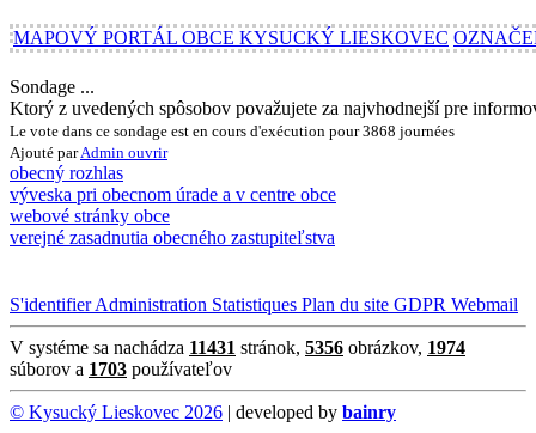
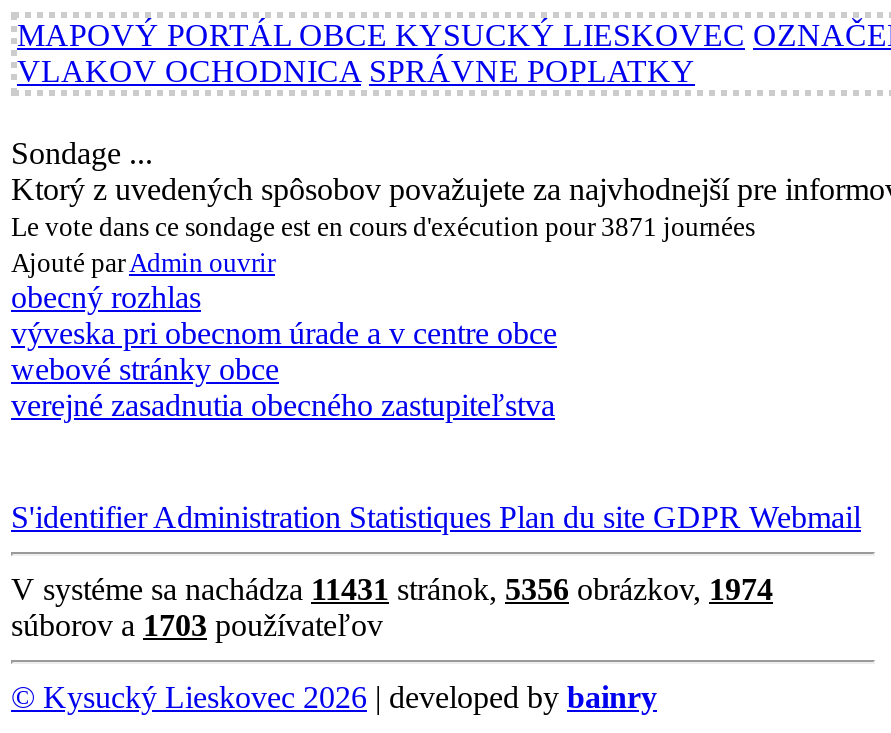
+ VLAKOV OCHODNICA SPRÁVNE POPLATKY

- Le vote dans ce sondage est en cours d'exécution pour 3868 journées
+ Le vote dans ce sondage est en cours d'exécution pour 3871 journées
